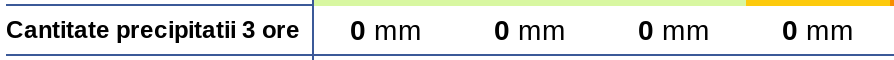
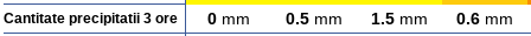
- 0 mm
+ 0.5 mm

- 0 mm
+ 1.5 mm

- 0 mm
+ 0.6 mm
